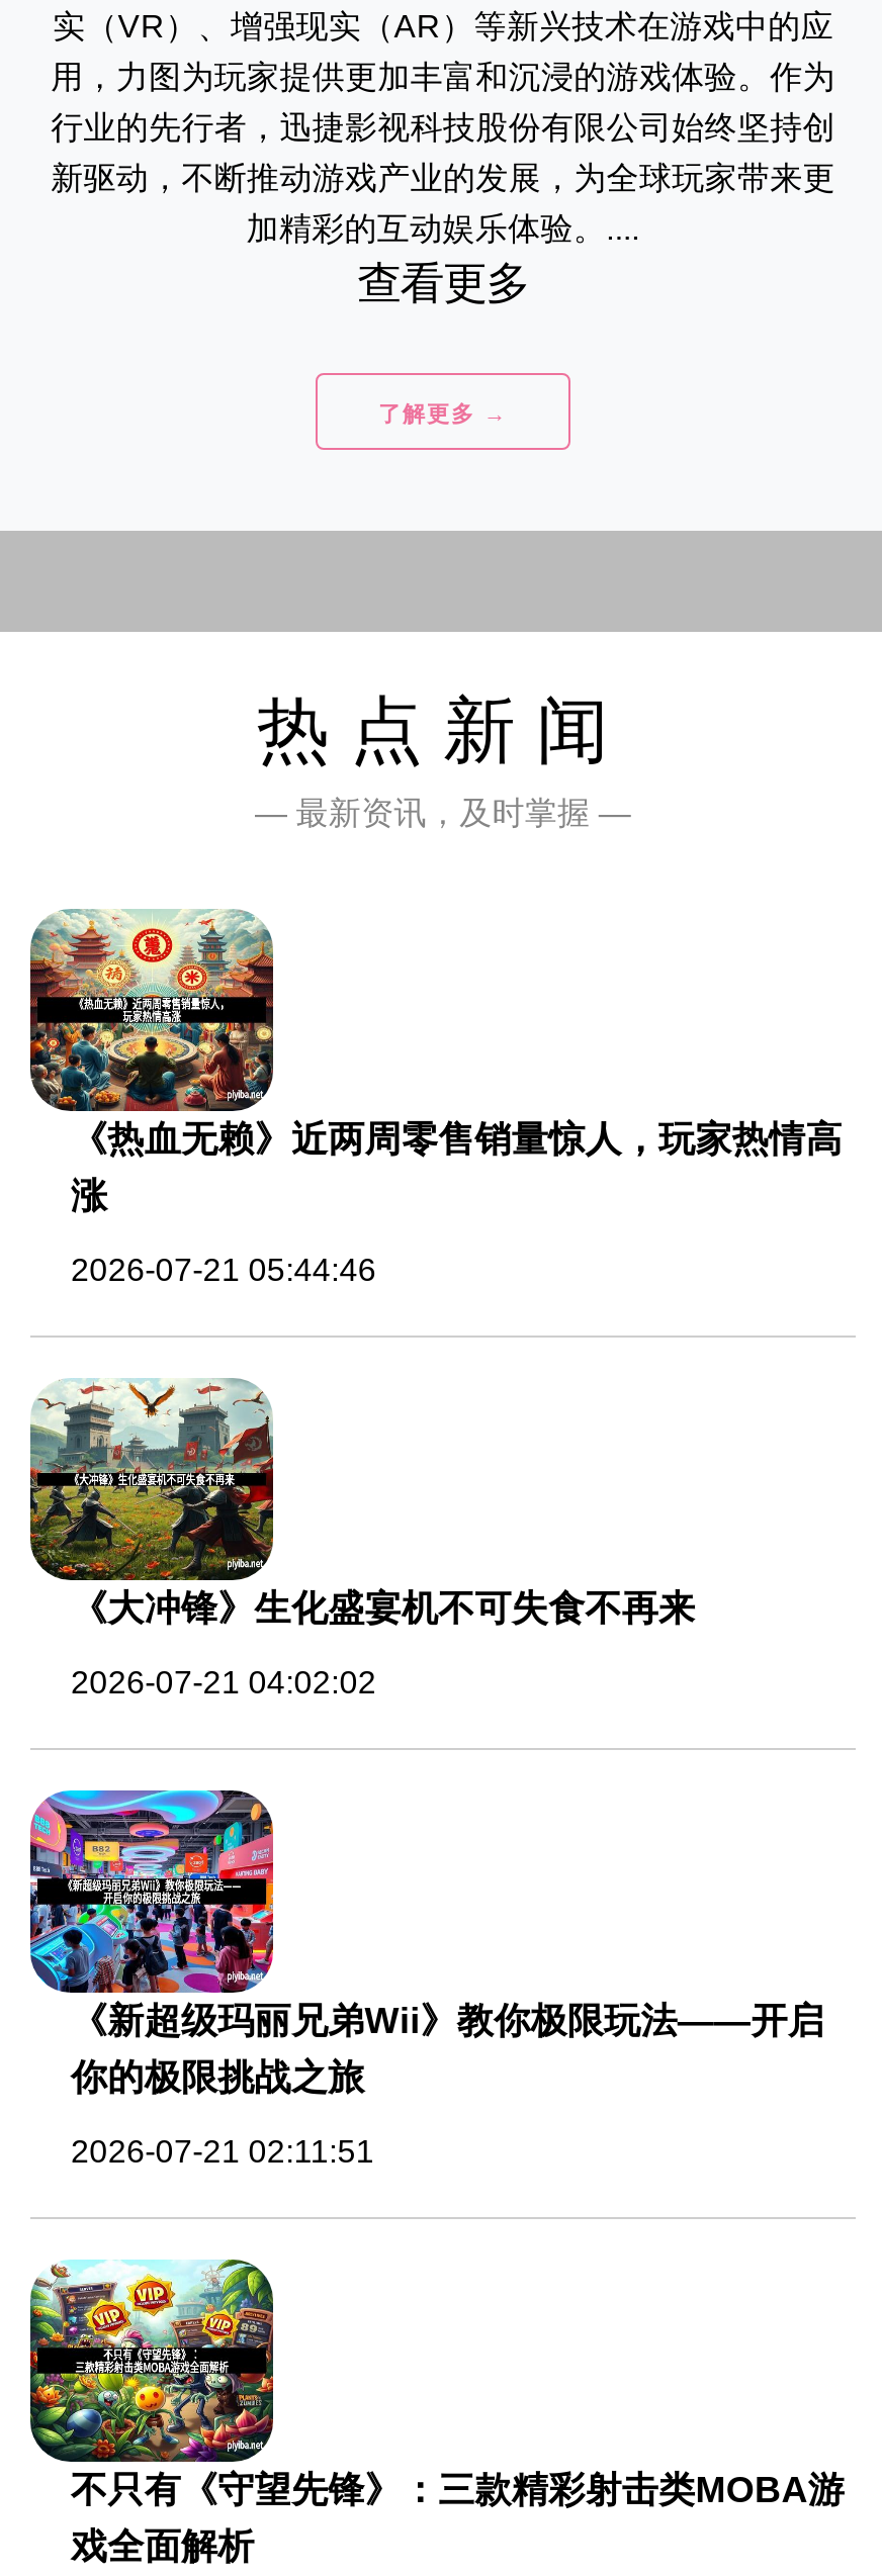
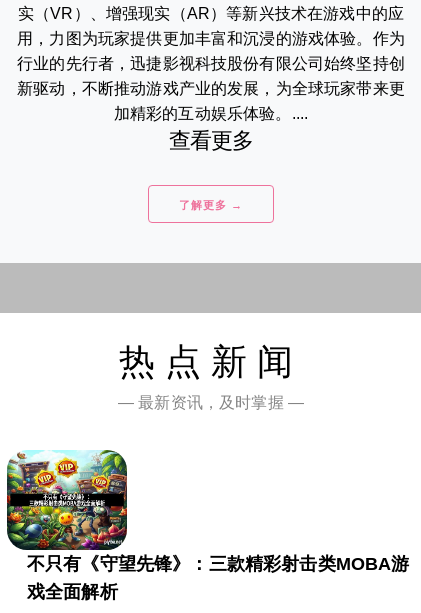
- [image]
- 《热血无赖》近两周零售销量惊人，玩家热情高
- 涨
- 2026-07-21 05:44:46

- [image]
- 《大冲锋》生化盛宴机不可失食不再来
- 2026-07-21 04:02:02

- [image]
- 《新超级玛丽兄弟Wii》教你极限玩法——开启
- 你的极限挑战之旅
- 2026-07-21 02:11:51
